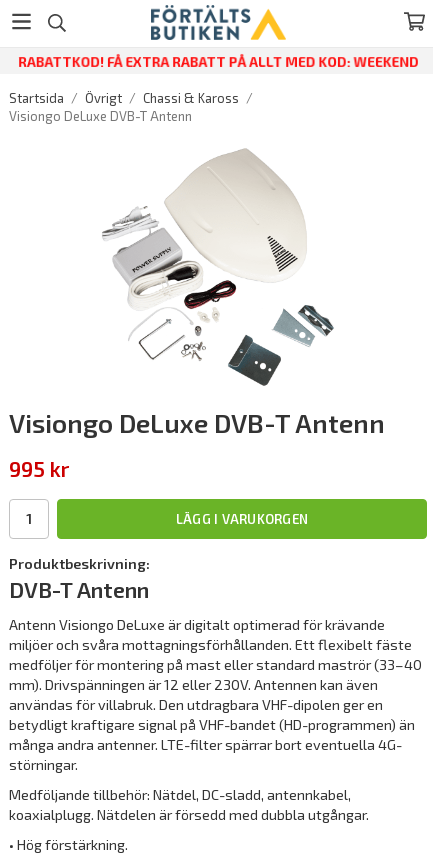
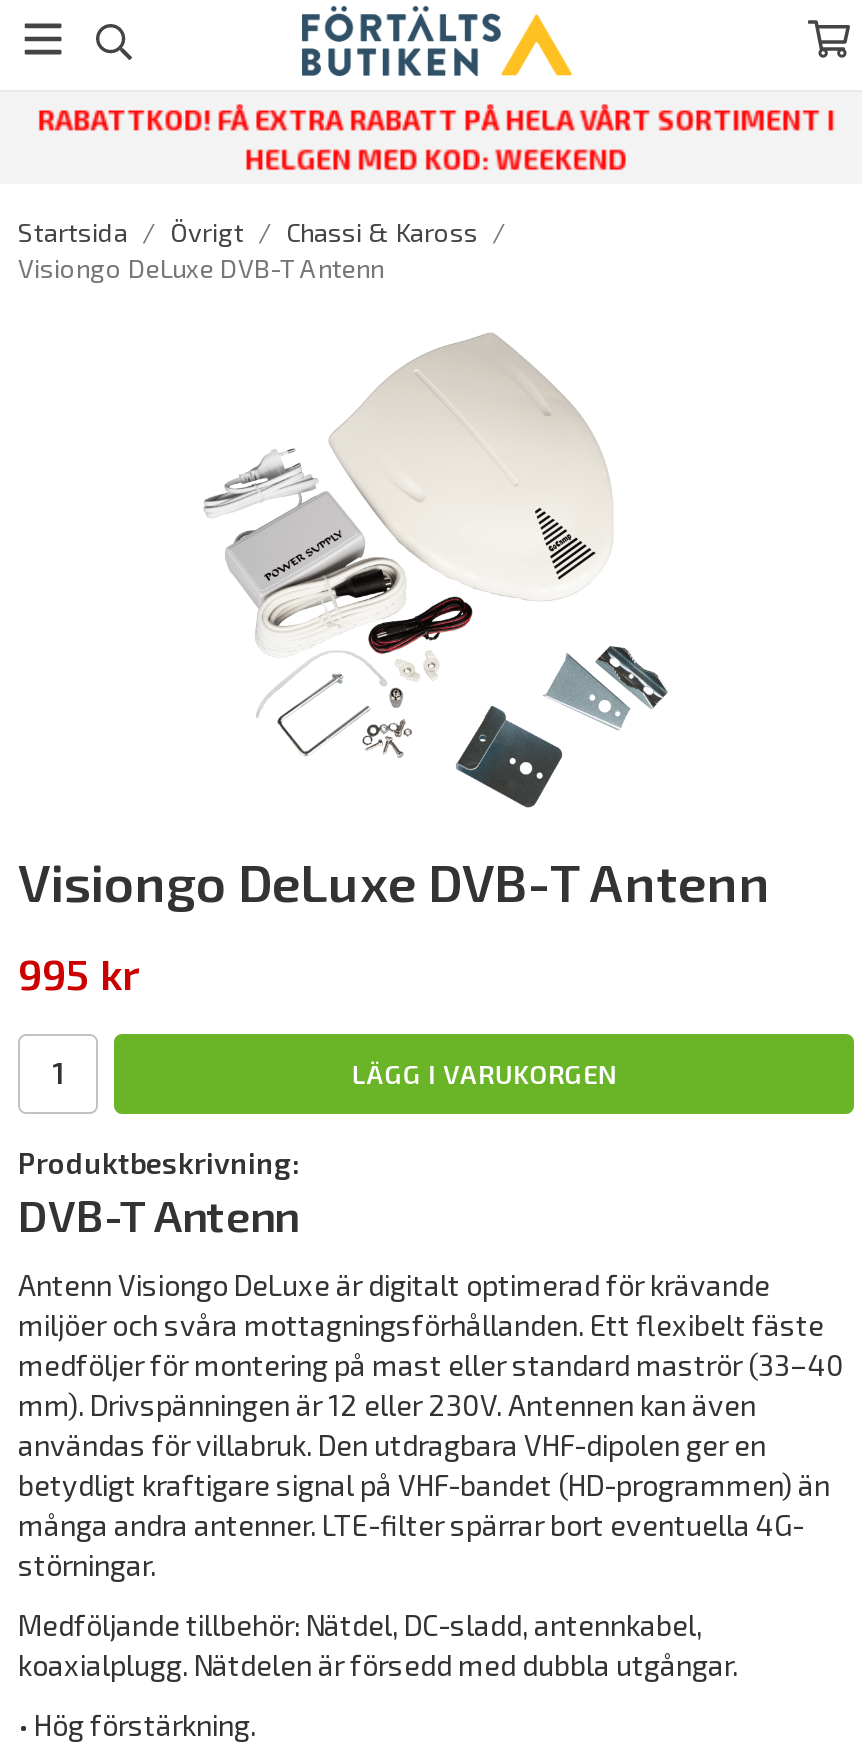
- RABATTKOD! FÅ EXTRA RABATT PÅ ALLT MED KOD: WEEKEND
+ RABATTKOD! FÅ EXTRA RABATT PÅ HELA VÅRT SORTIMENT I
+ HELGEN MED KOD: WEEKEND
